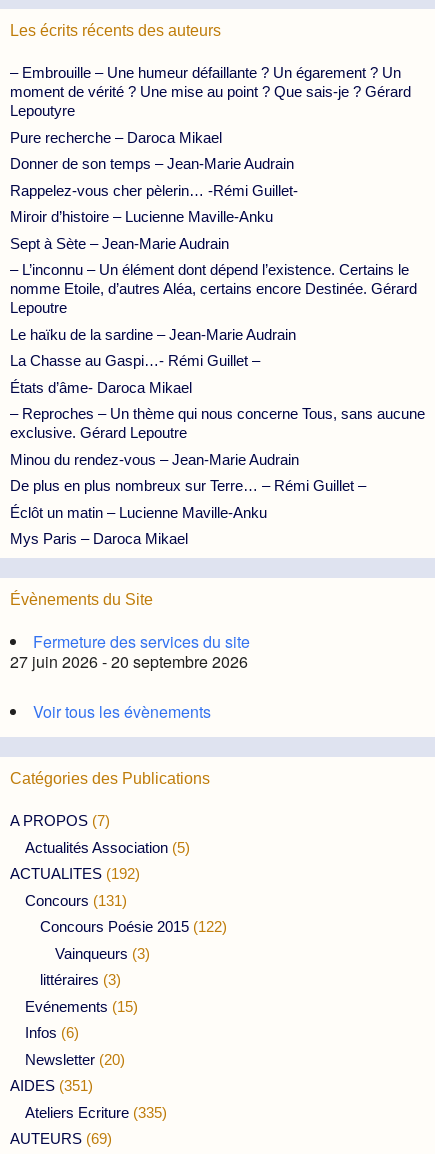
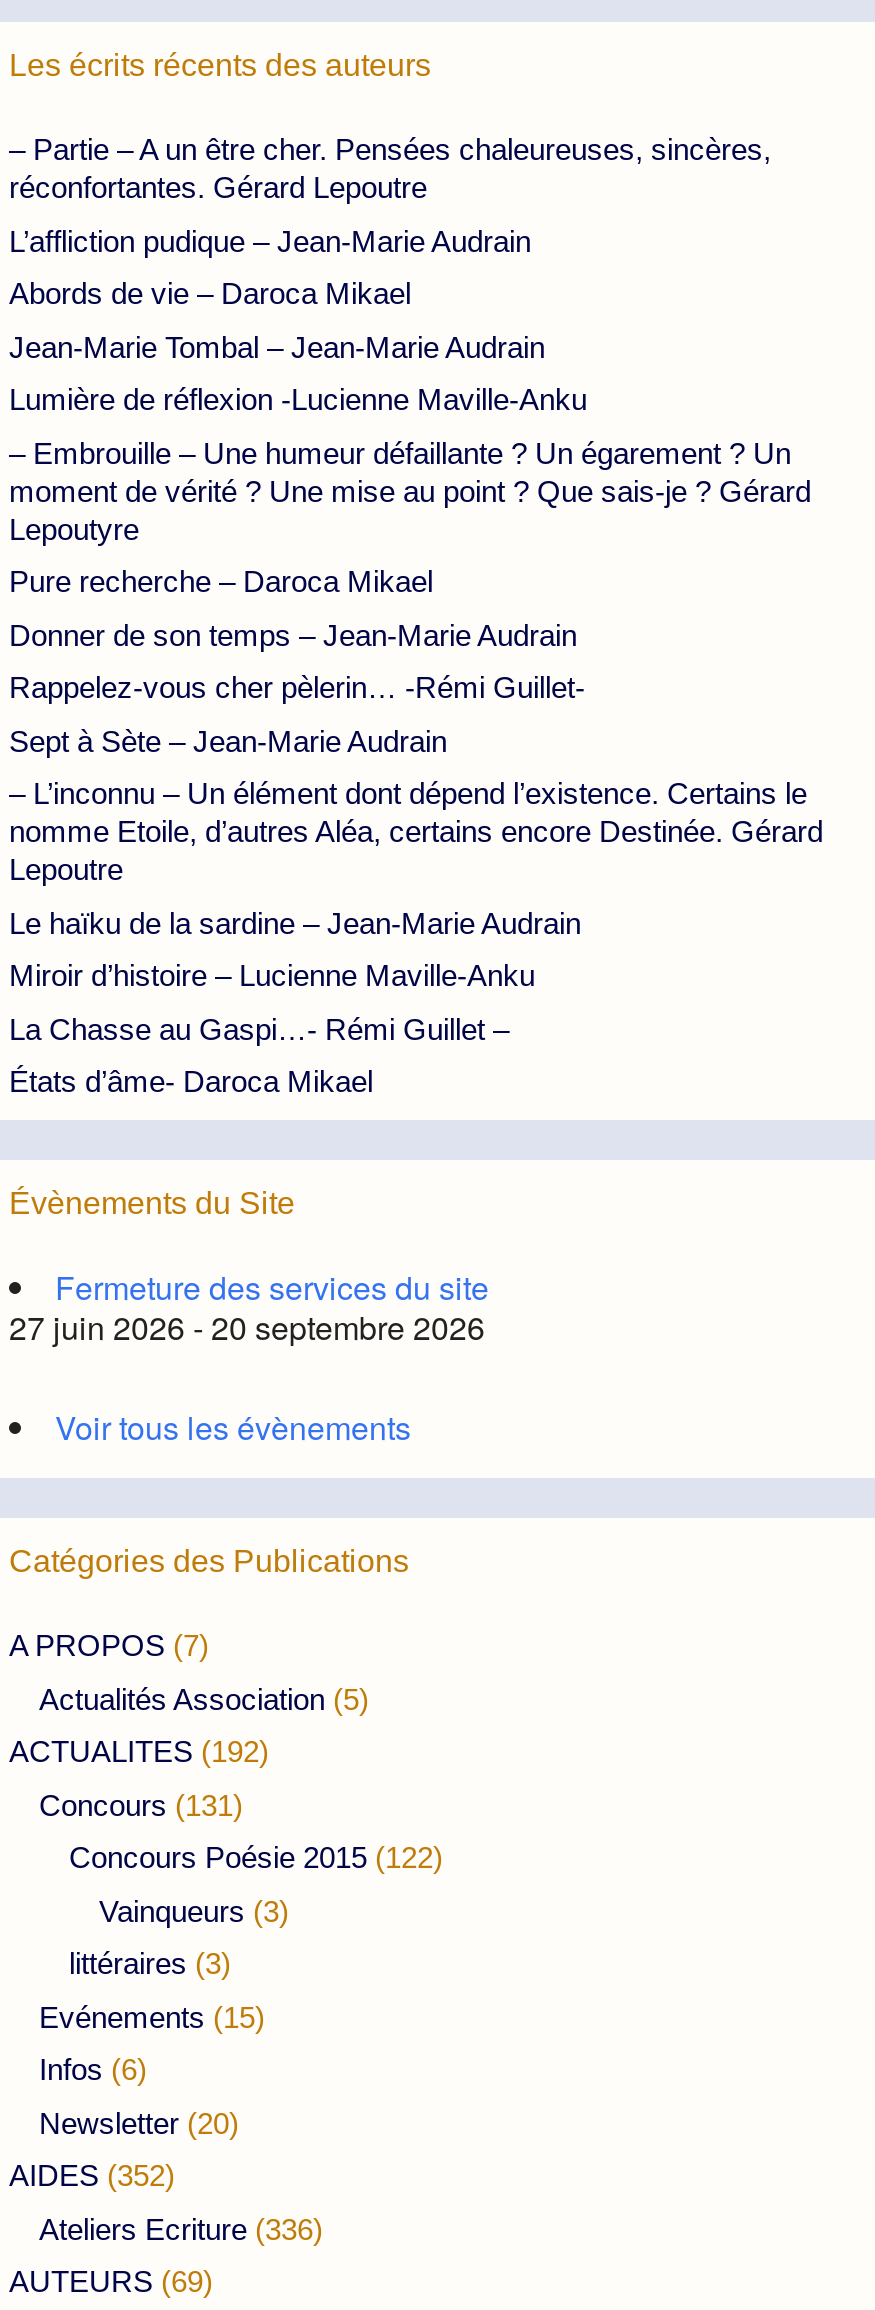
+ – Partie – A un être cher. Pensées chaleureuses, sincères,
+ réconfortantes. Gérard Lepoutre
+ L’affliction pudique – Jean-Marie Audrain
+ Abords de vie – Daroca Mikael
+ Jean-Marie Tombal – Jean-Marie Audrain
+ Lumière de réflexion -Lucienne Maville-Anku

moved down: – Embrouille – Une humeur défaillante ? Un égarement ? Un | moment de vérité ? Une mise au point ? Que sais-je ? Gérard | Lepoutyre | Pure recherche – Daroca Mikael | Donner de son temps – Jean-Marie Audrain | Rappelez-vous cher pèlerin… -Rémi Guillet-

moved down: Miroir d’histoire – Lucienne Maville-Anku

moved down: Sept à Sète – Jean-Marie Audrain | – L’inconnu – Un élément dont dépend l’existence. Certains le | nomme Etoile, d’autres Aléa, certains encore Destinée. Gérard | Lepoutre | Le haïku de la sardine – Jean-Marie Audrain

moved down: La Chasse au Gaspi…- Rémi Guillet – | États d’âme- Daroca Mikael

- – Reproches – Un thème qui nous concerne Tous, sans aucune
- exclusive. Gérard Lepoutre
- Minou du rendez-vous – Jean-Marie Audrain
- De plus en plus nombreux sur Terre… – Rémi Guillet –
- Éclôt un matin – Lucienne Maville-Anku
- Mys Paris – Daroca Mikael

- AIDES (351)
+ AIDES (352)

- Ateliers Ecriture (335)
+ Ateliers Ecriture (336)
